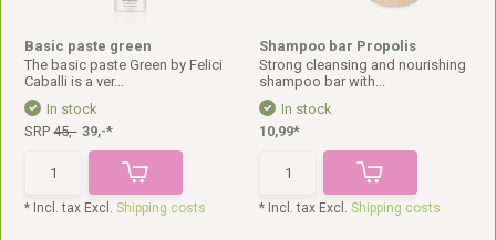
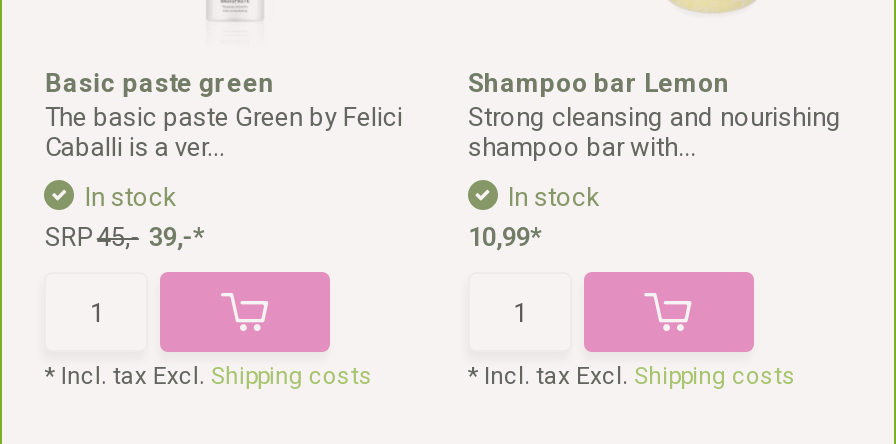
- Shampoo bar Propolis
+ Shampoo bar Lemon
